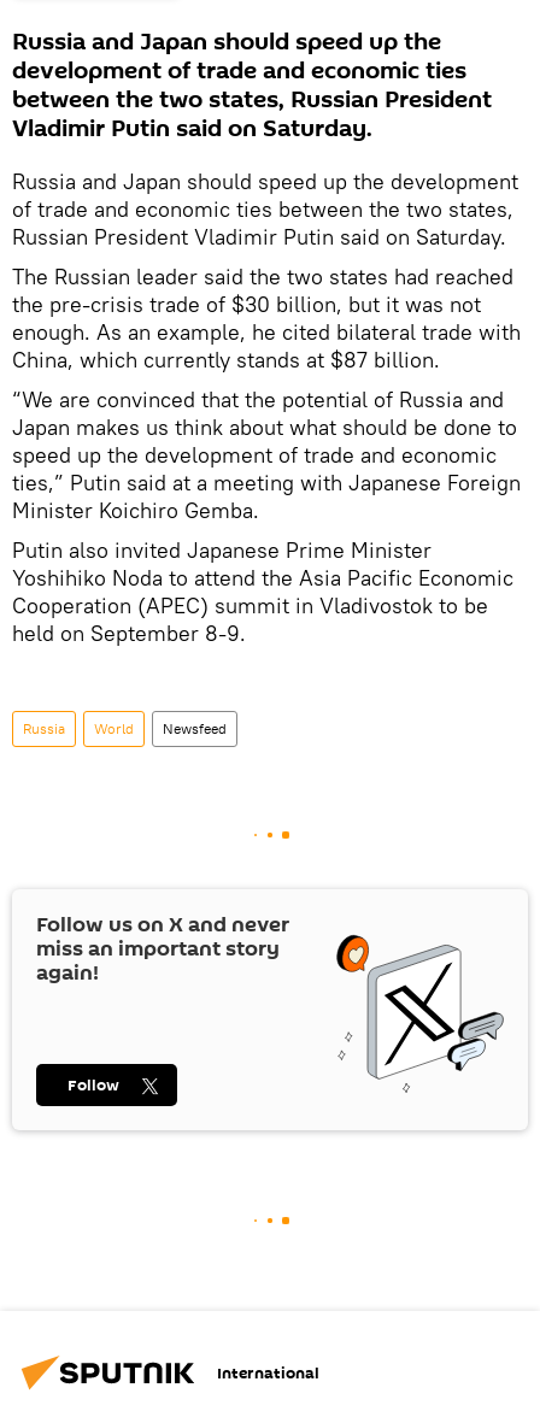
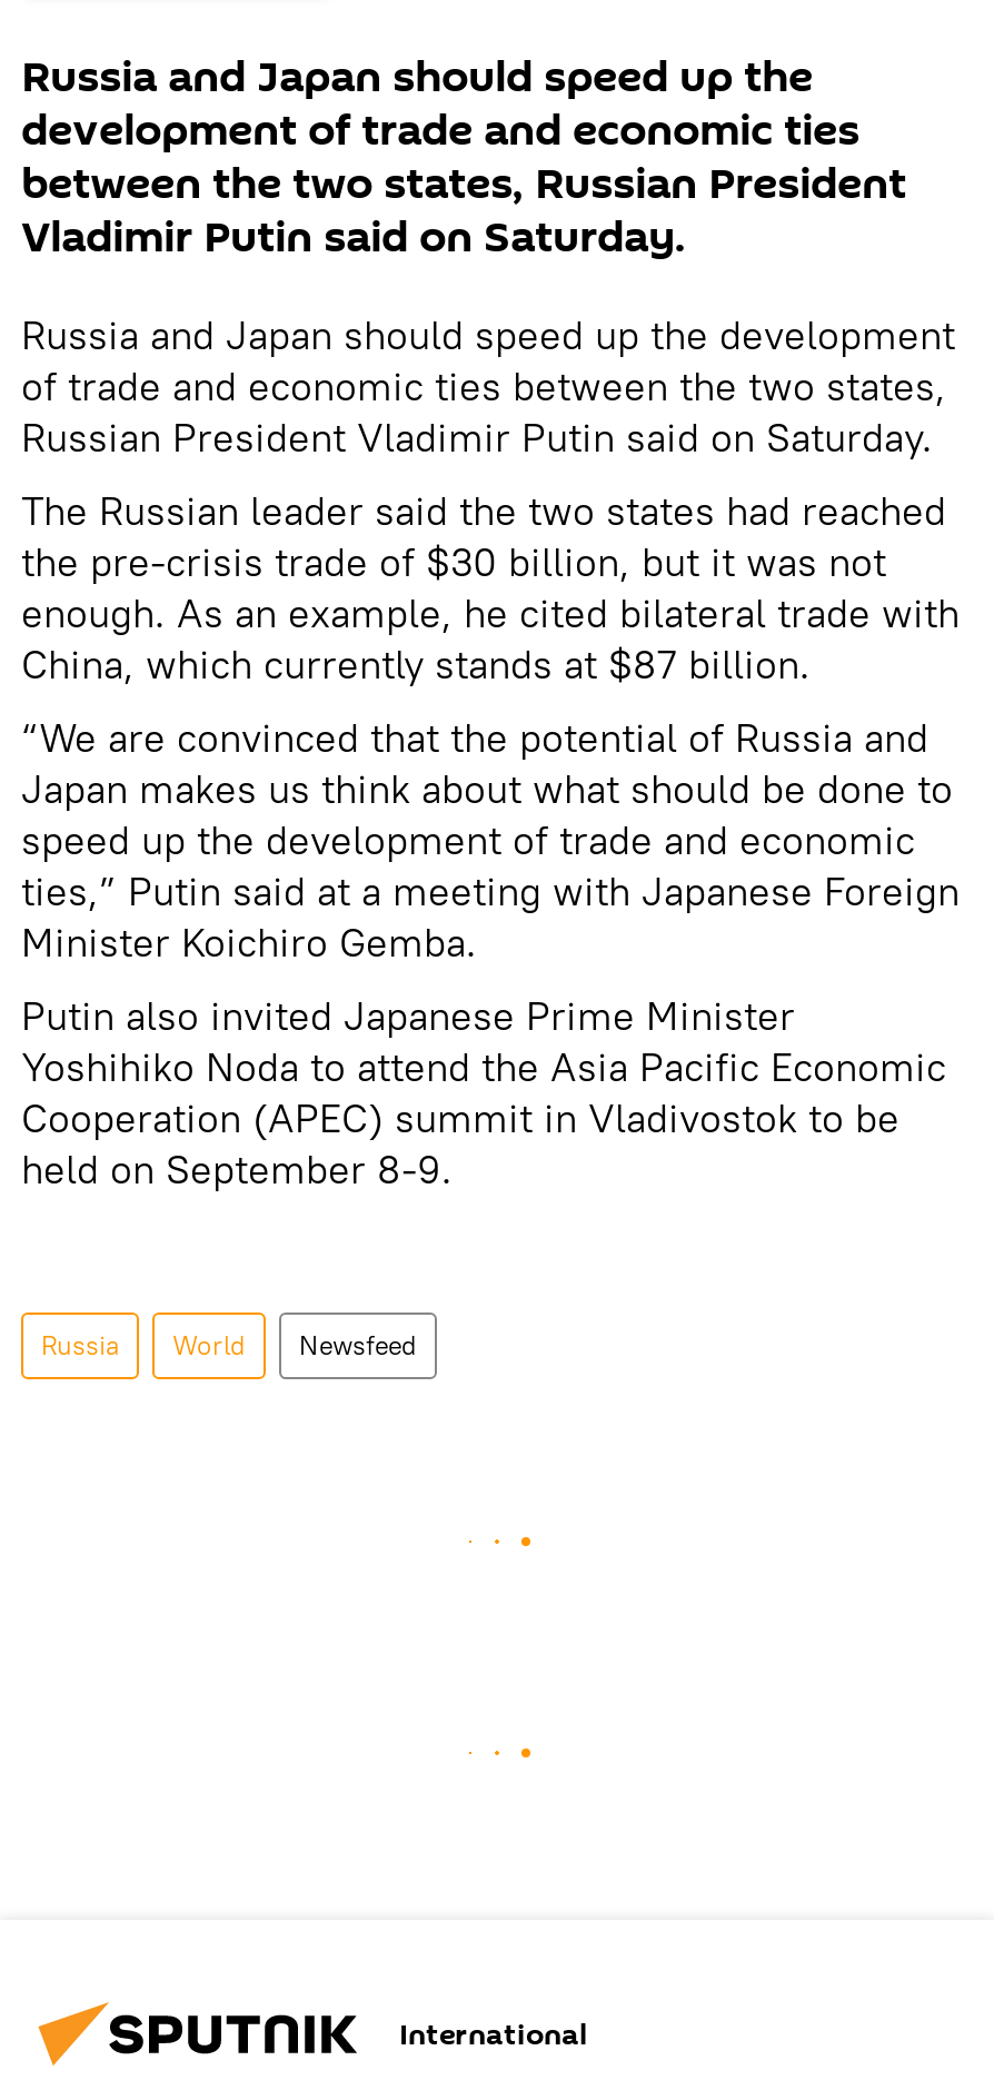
- [image]
- Follow us on X and never
- miss an important story
- again!

- Follow
